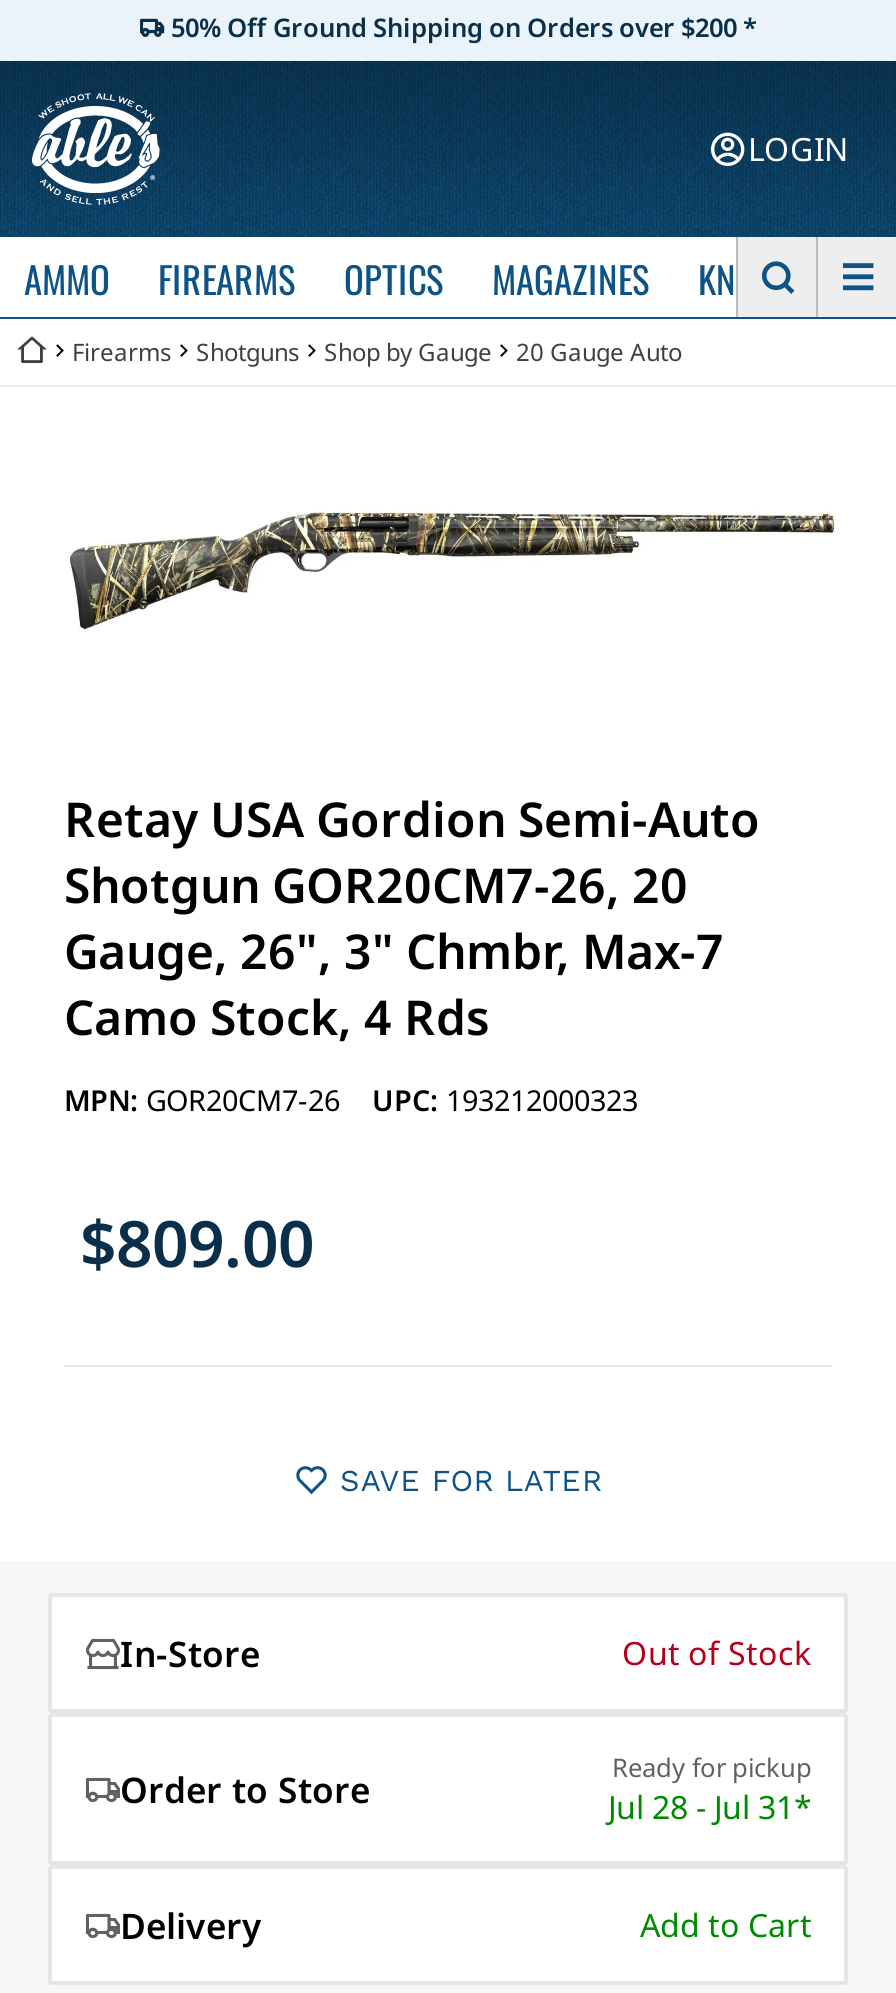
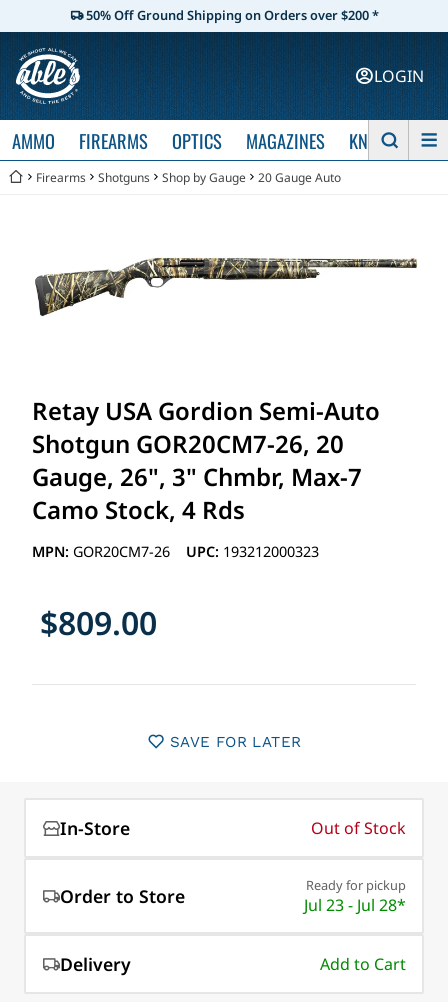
- Jul 28 - Jul 31*
+ Jul 23 - Jul 28*
